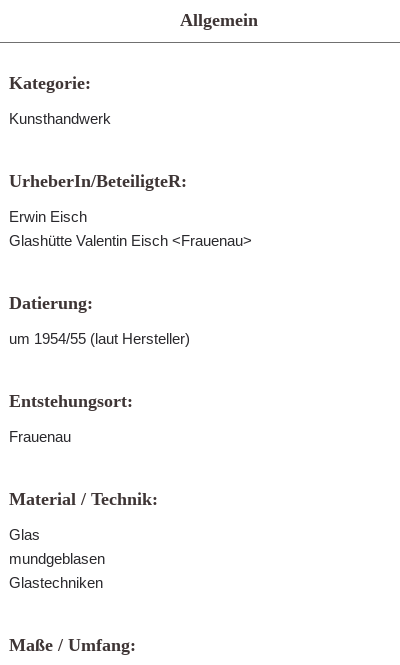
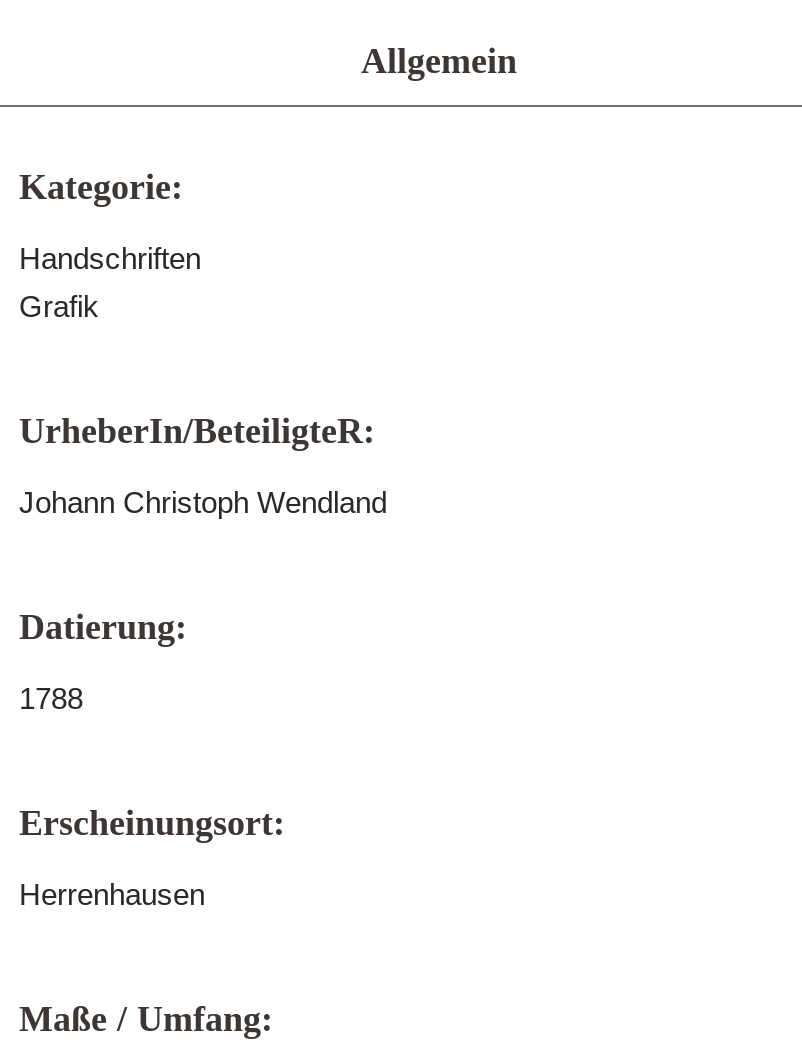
- Kunsthandwerk
+ Handschriften
+ Grafik

moved down: UrheberIn/BeteiligteR:

- Erwin Eisch
- Glashütte Valentin Eisch <Frauenau>
+ Johann Christoph Wendland

- um 1954/55 (laut Hersteller)
- Entstehungsort:
- Frauenau
- Material / Technik:
- Glas
- mundgeblasen
- Glastechniken
+ 1788
+ Erscheinungsort:
+ Herrenhausen
